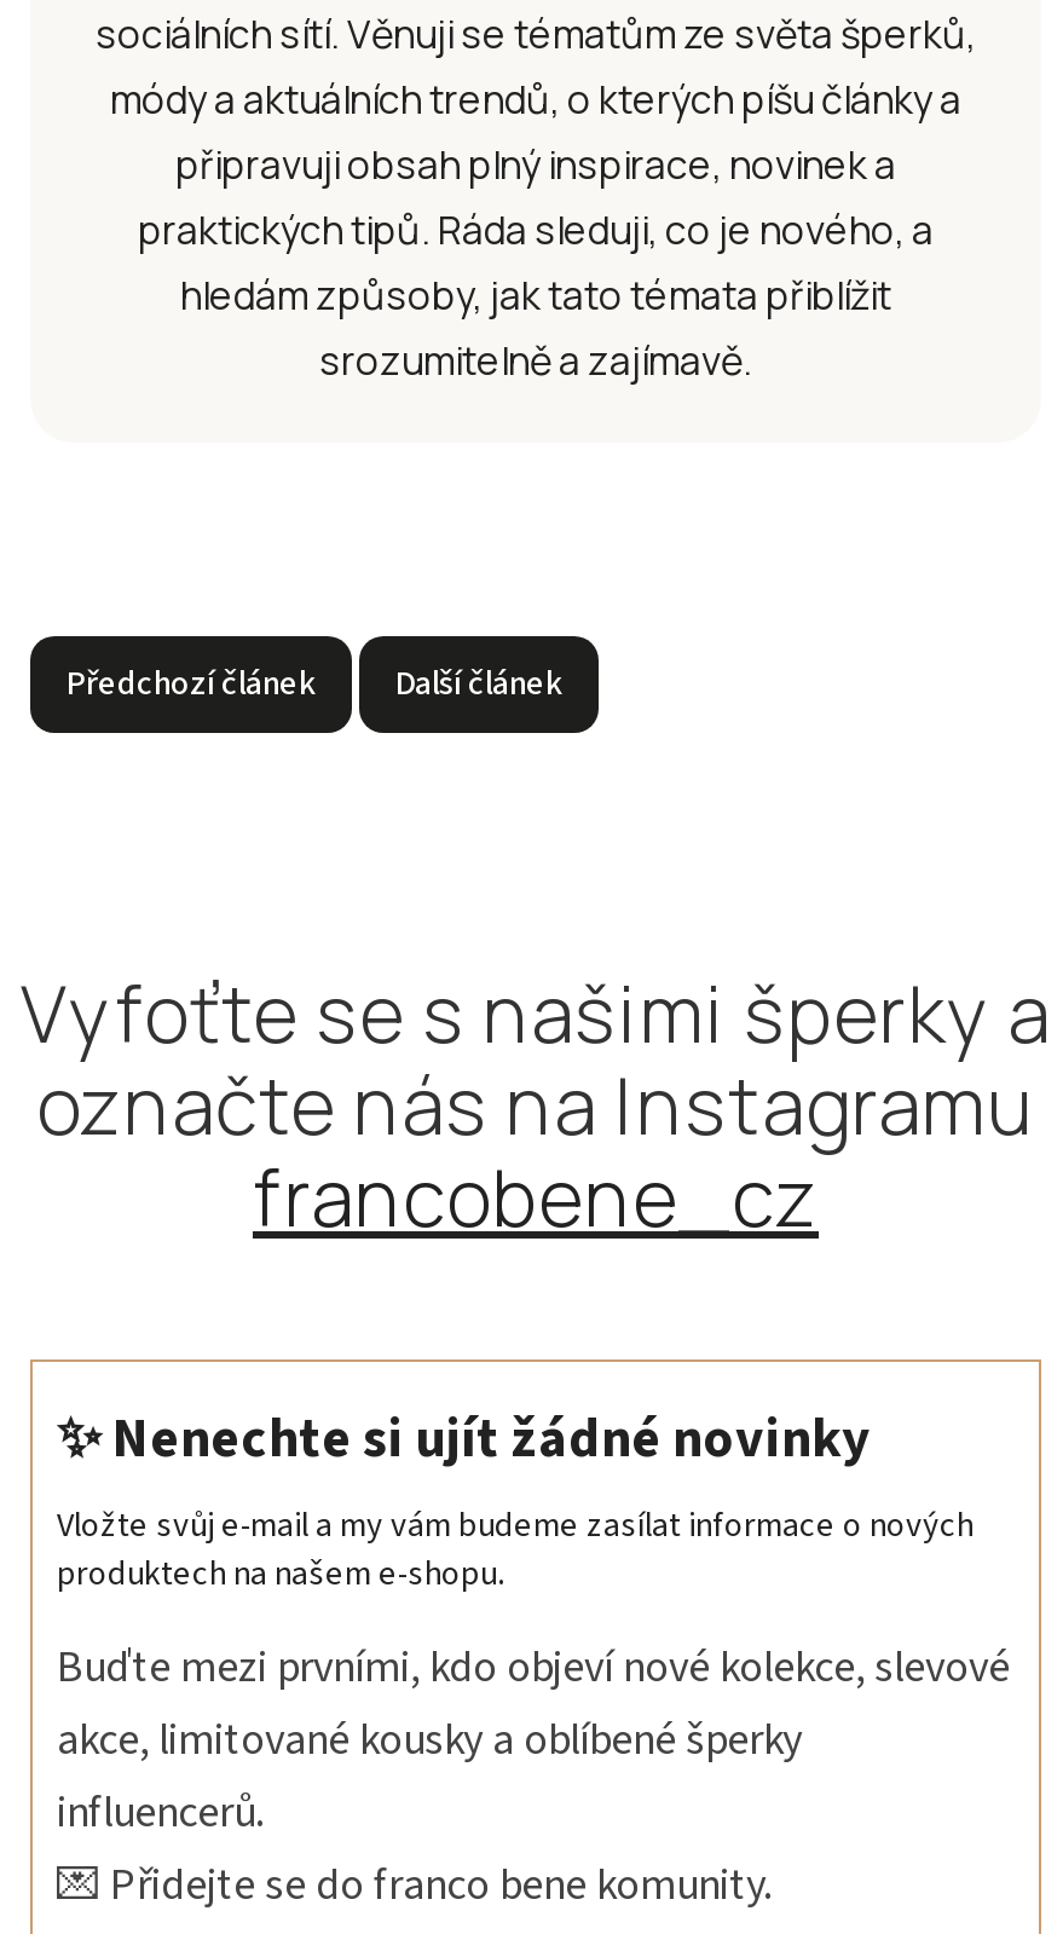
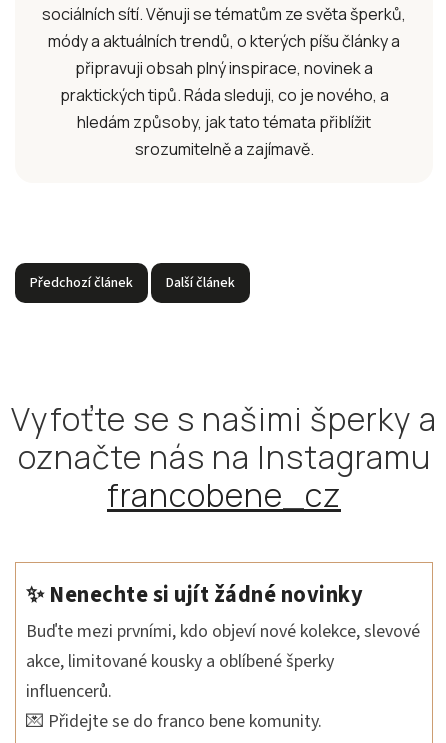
- Vložte svůj e-mail a my vám budeme zasílat informace o nových
- produktech na našem e-shopu.
